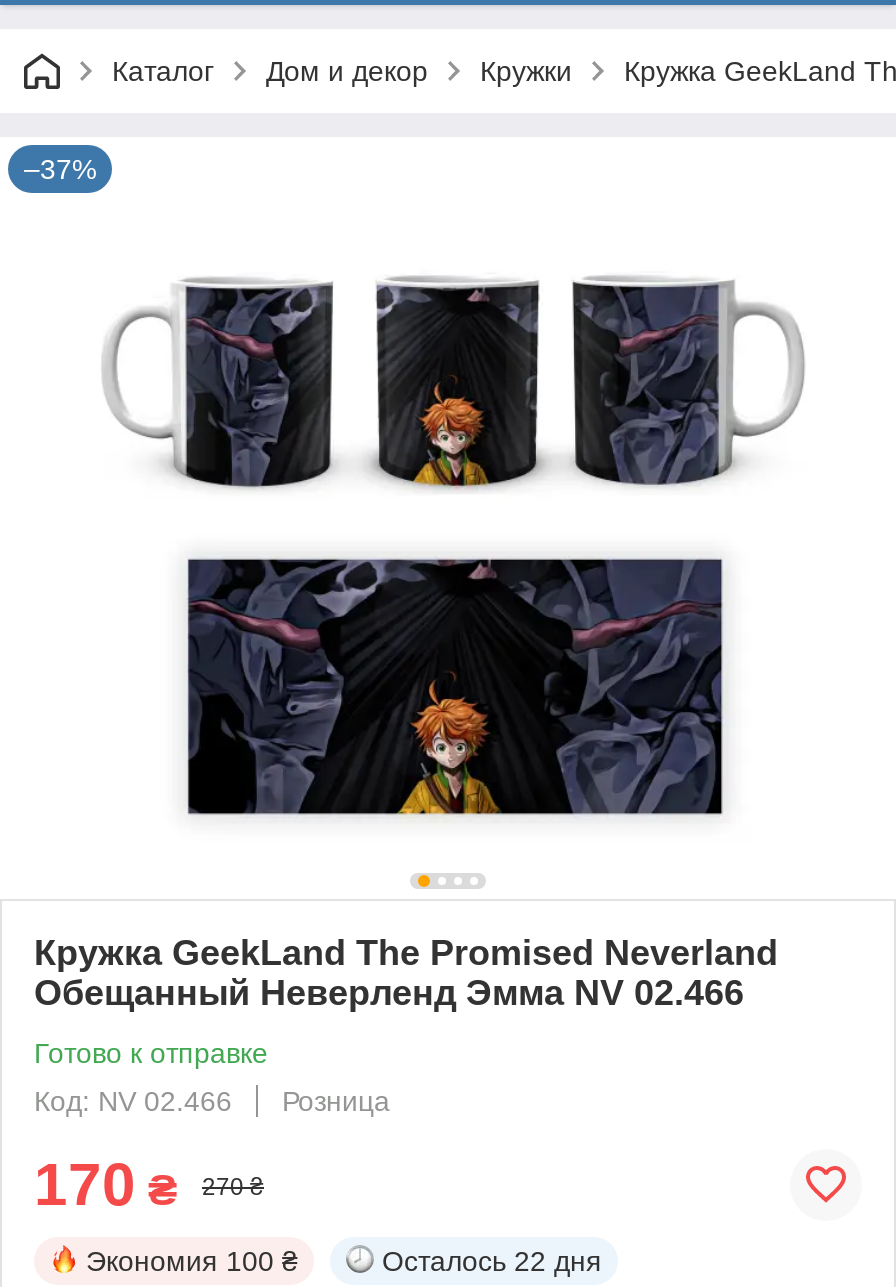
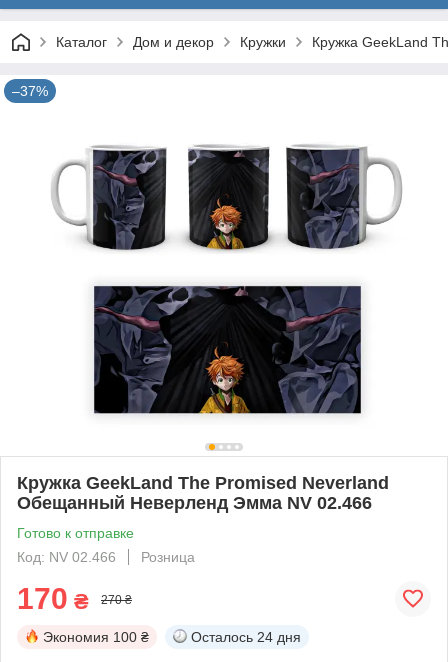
- Осталось 22 дня
+ Осталось 24 дня
